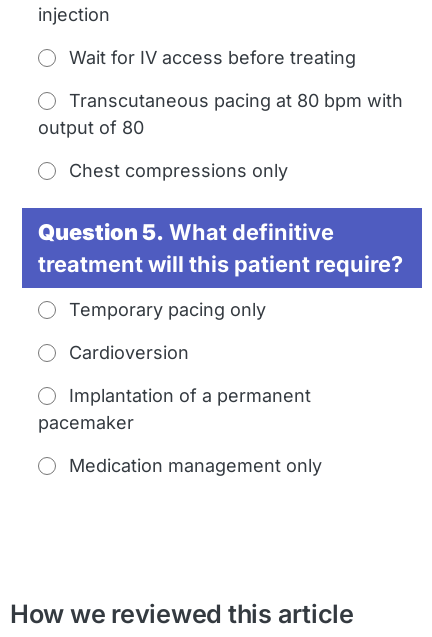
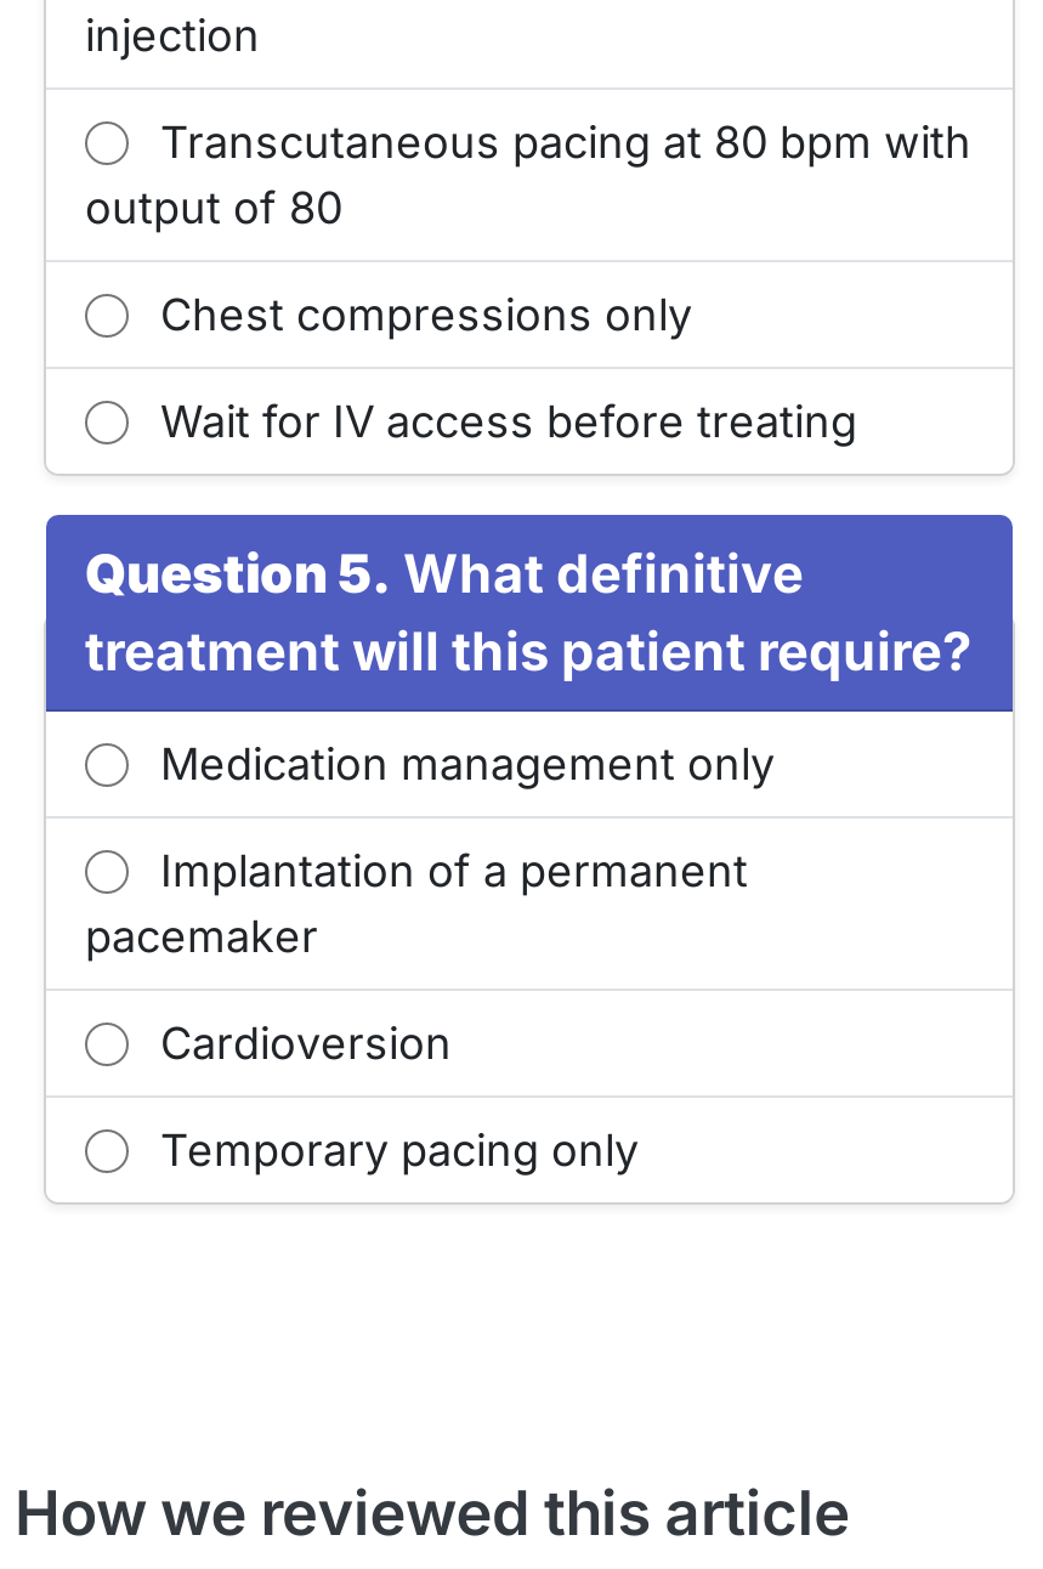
moved down: Wait for IV access before treating

moved up: Transcutaneous pacing at 80 bpm with | output of 80 | Chest compressions only

moved down: Temporary pacing only | Cardioversion

moved up: Implantation of a permanent | pacemaker

moved up: Medication management only
